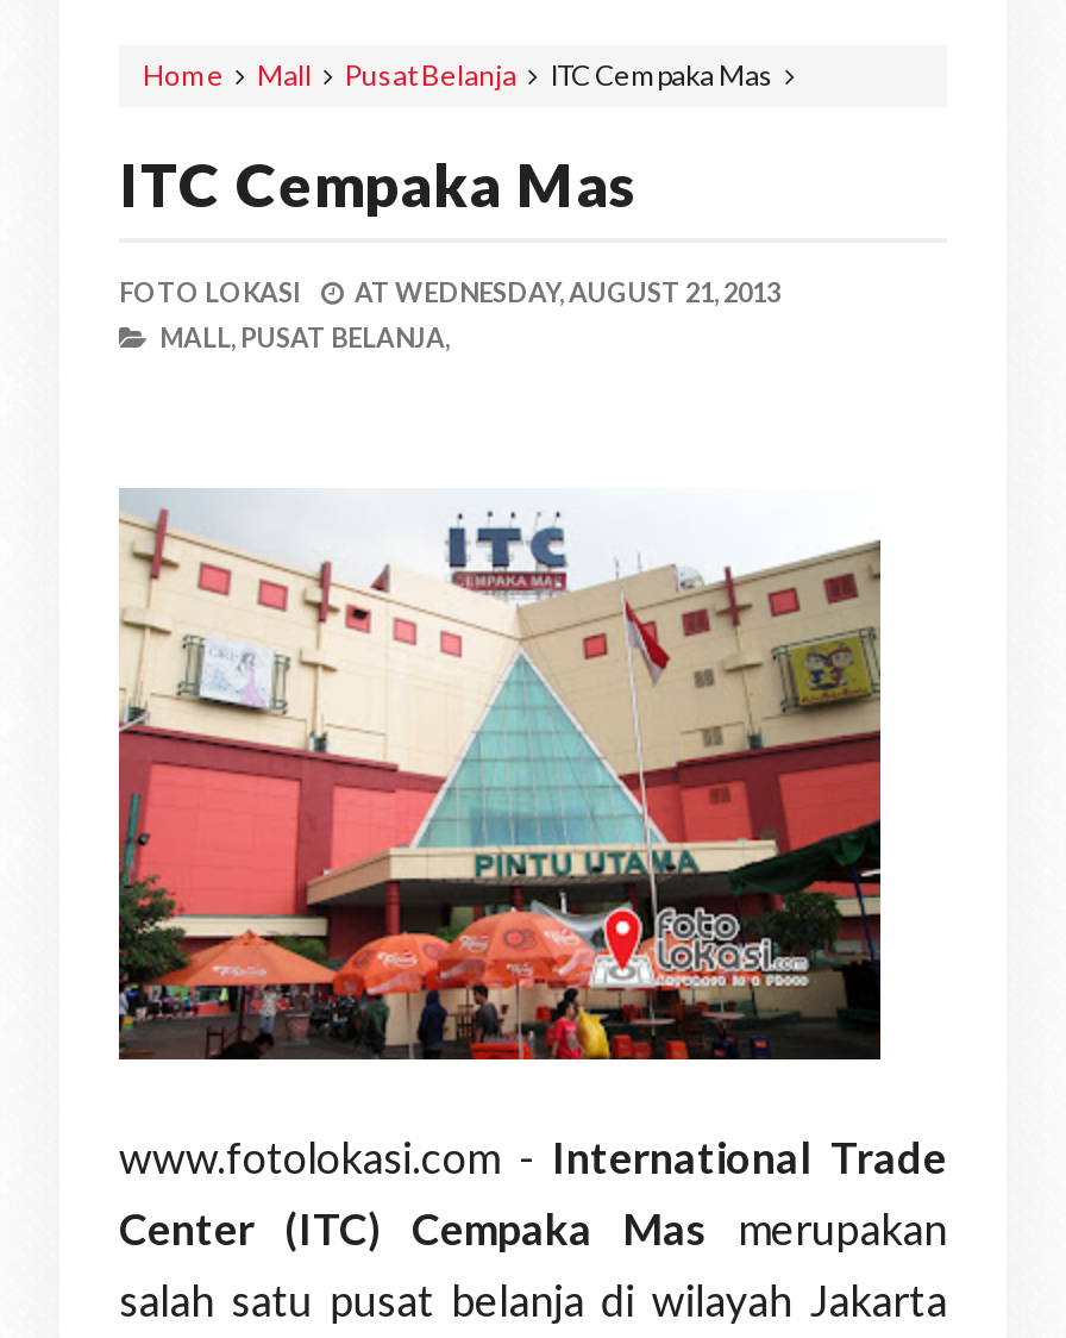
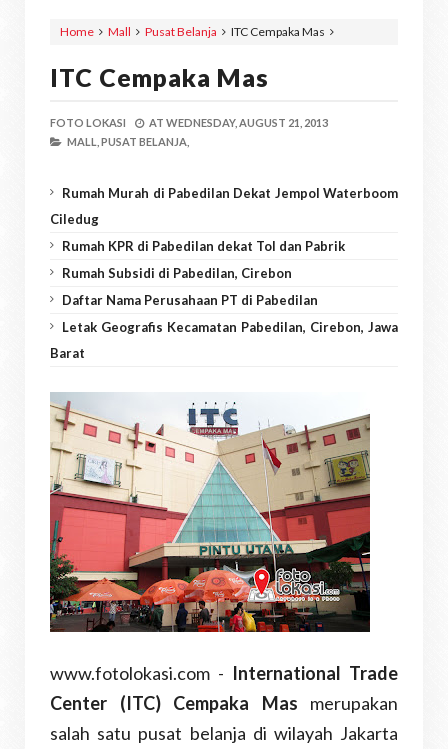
+ Rumah Murah di Pabedilan Dekat Jempol Waterboom
+ Ciledug
+ Rumah KPR di Pabedilan dekat Tol dan Pabrik
+ Rumah Subsidi di Pabedilan, Cirebon
+ Daftar Nama Perusahaan PT di Pabedilan
+ Letak Geografis Kecamatan Pabedilan, Cirebon, Jawa
+ Barat
